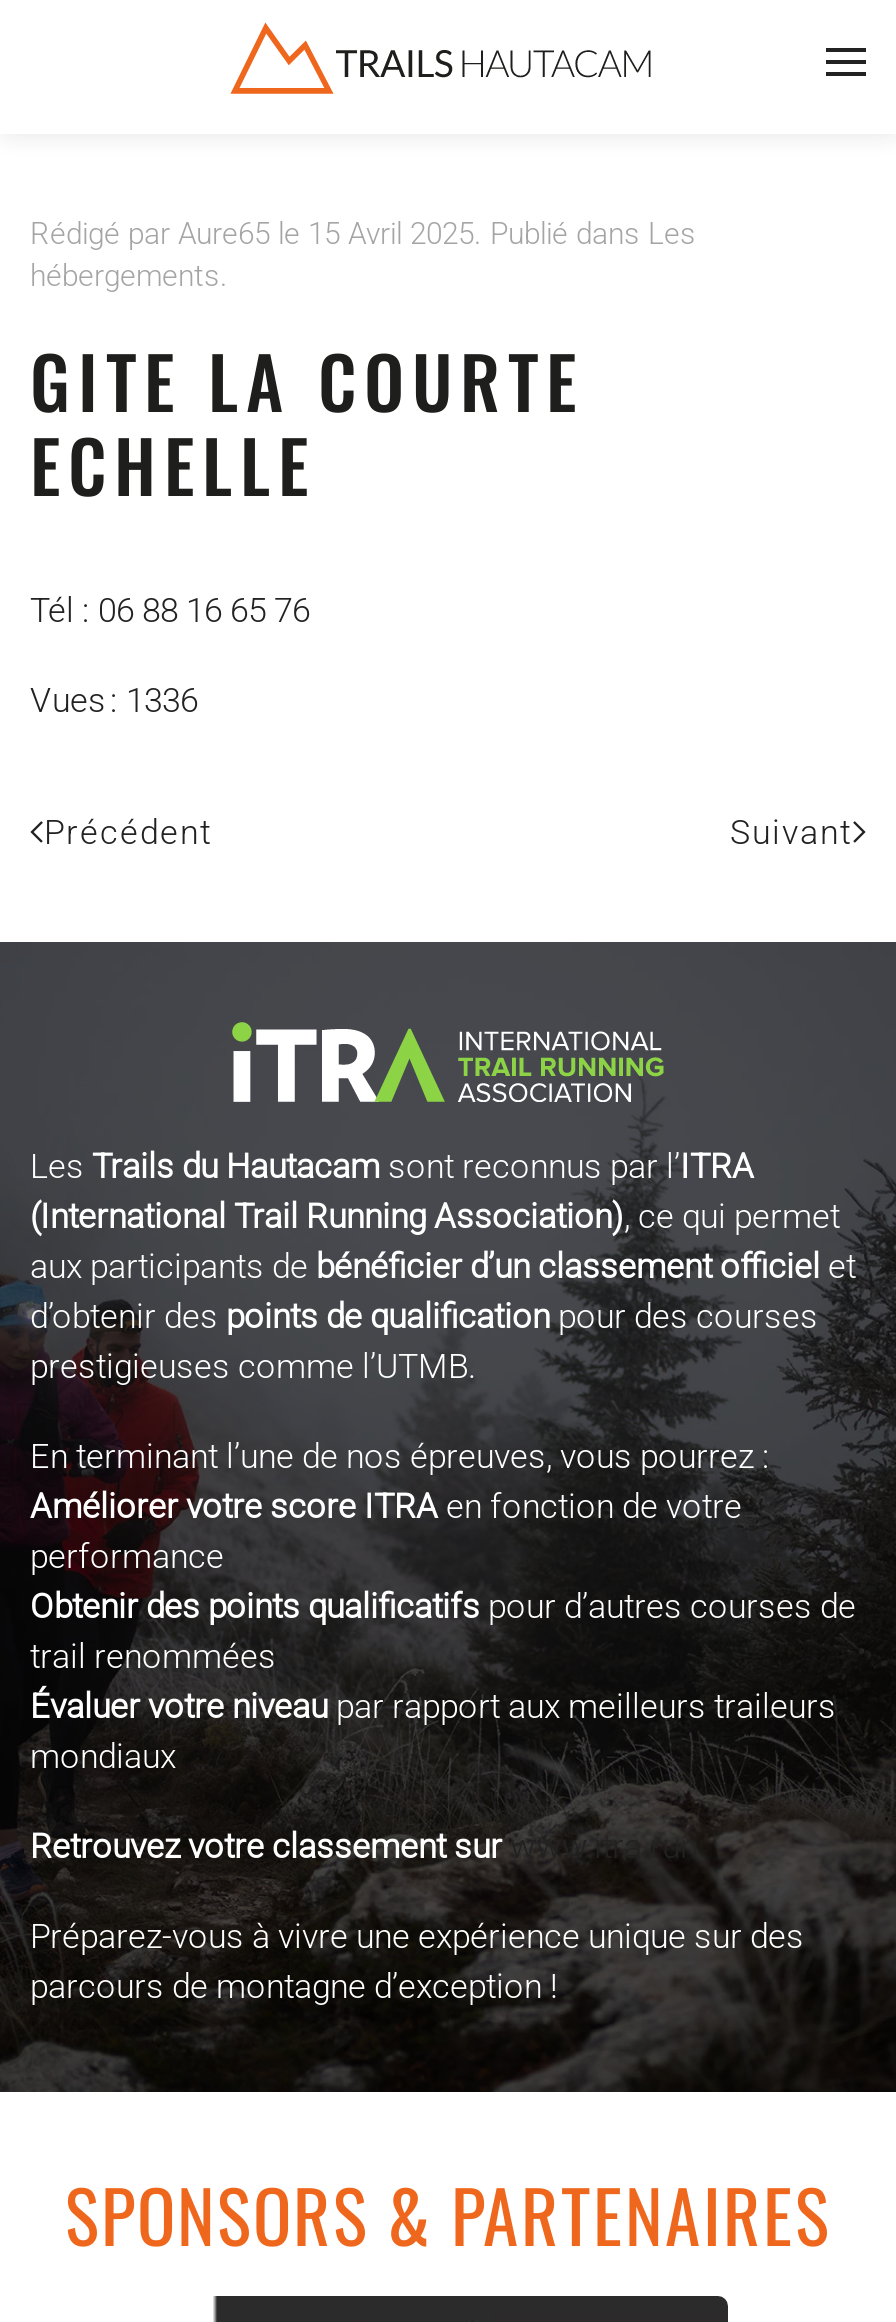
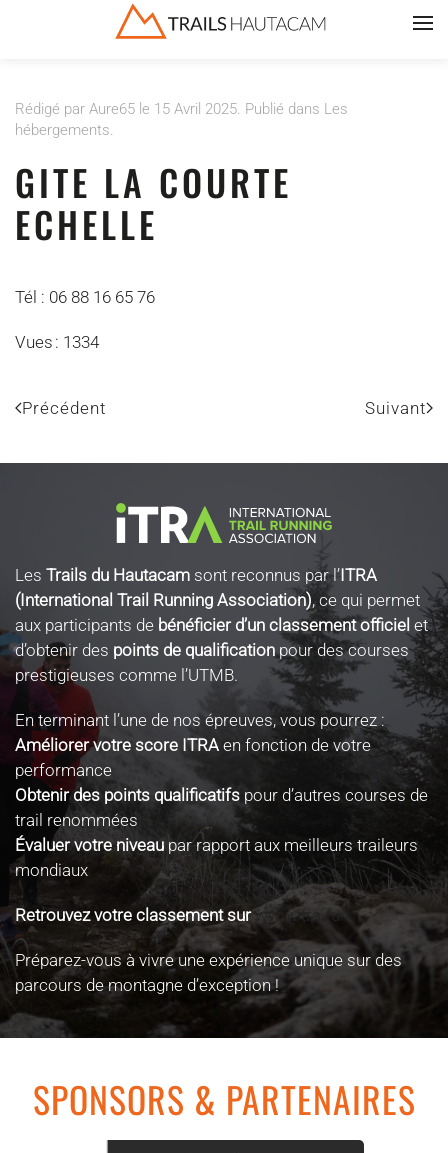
- Vues : 1336
+ Vues : 1334
